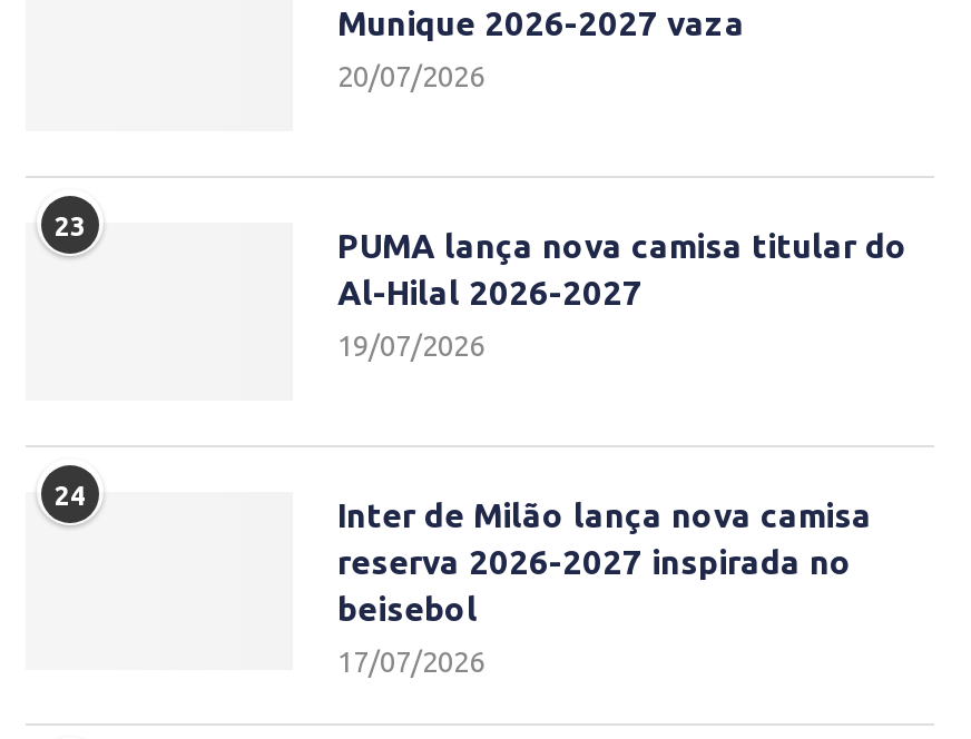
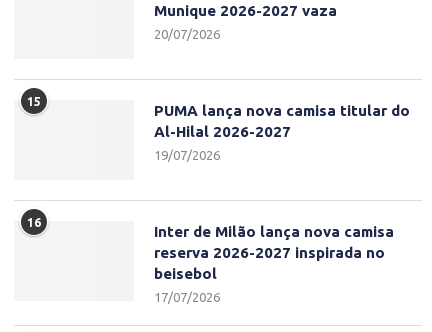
- 23
+ 15

- 24
+ 16
